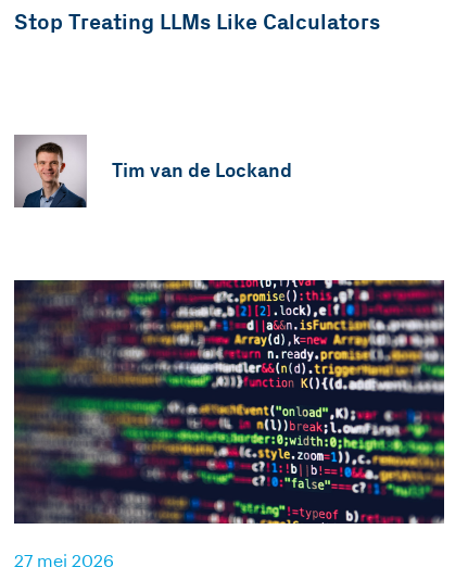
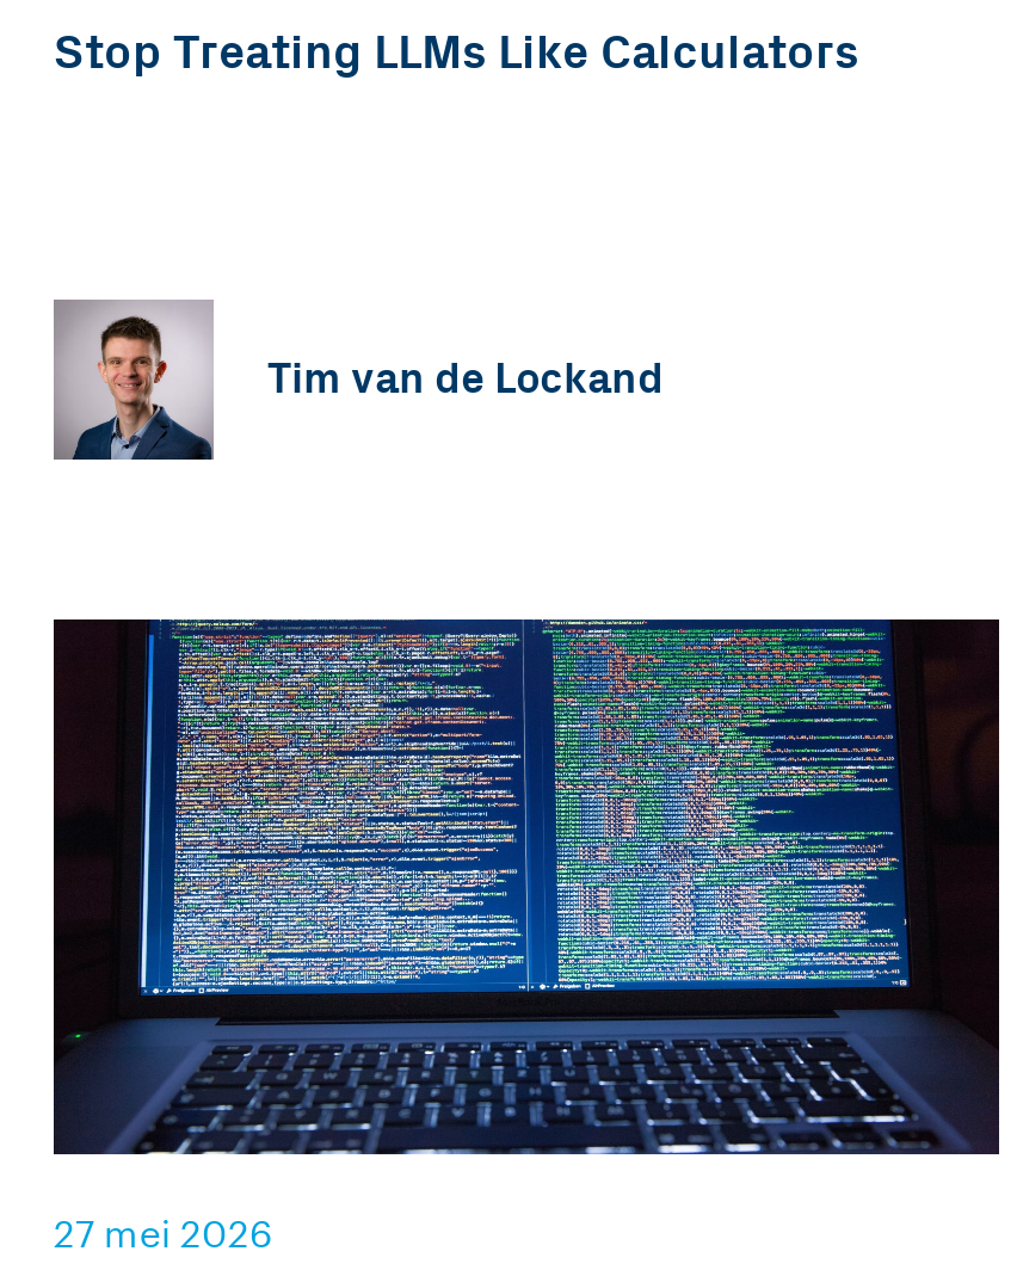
- [image]
+ [image]
